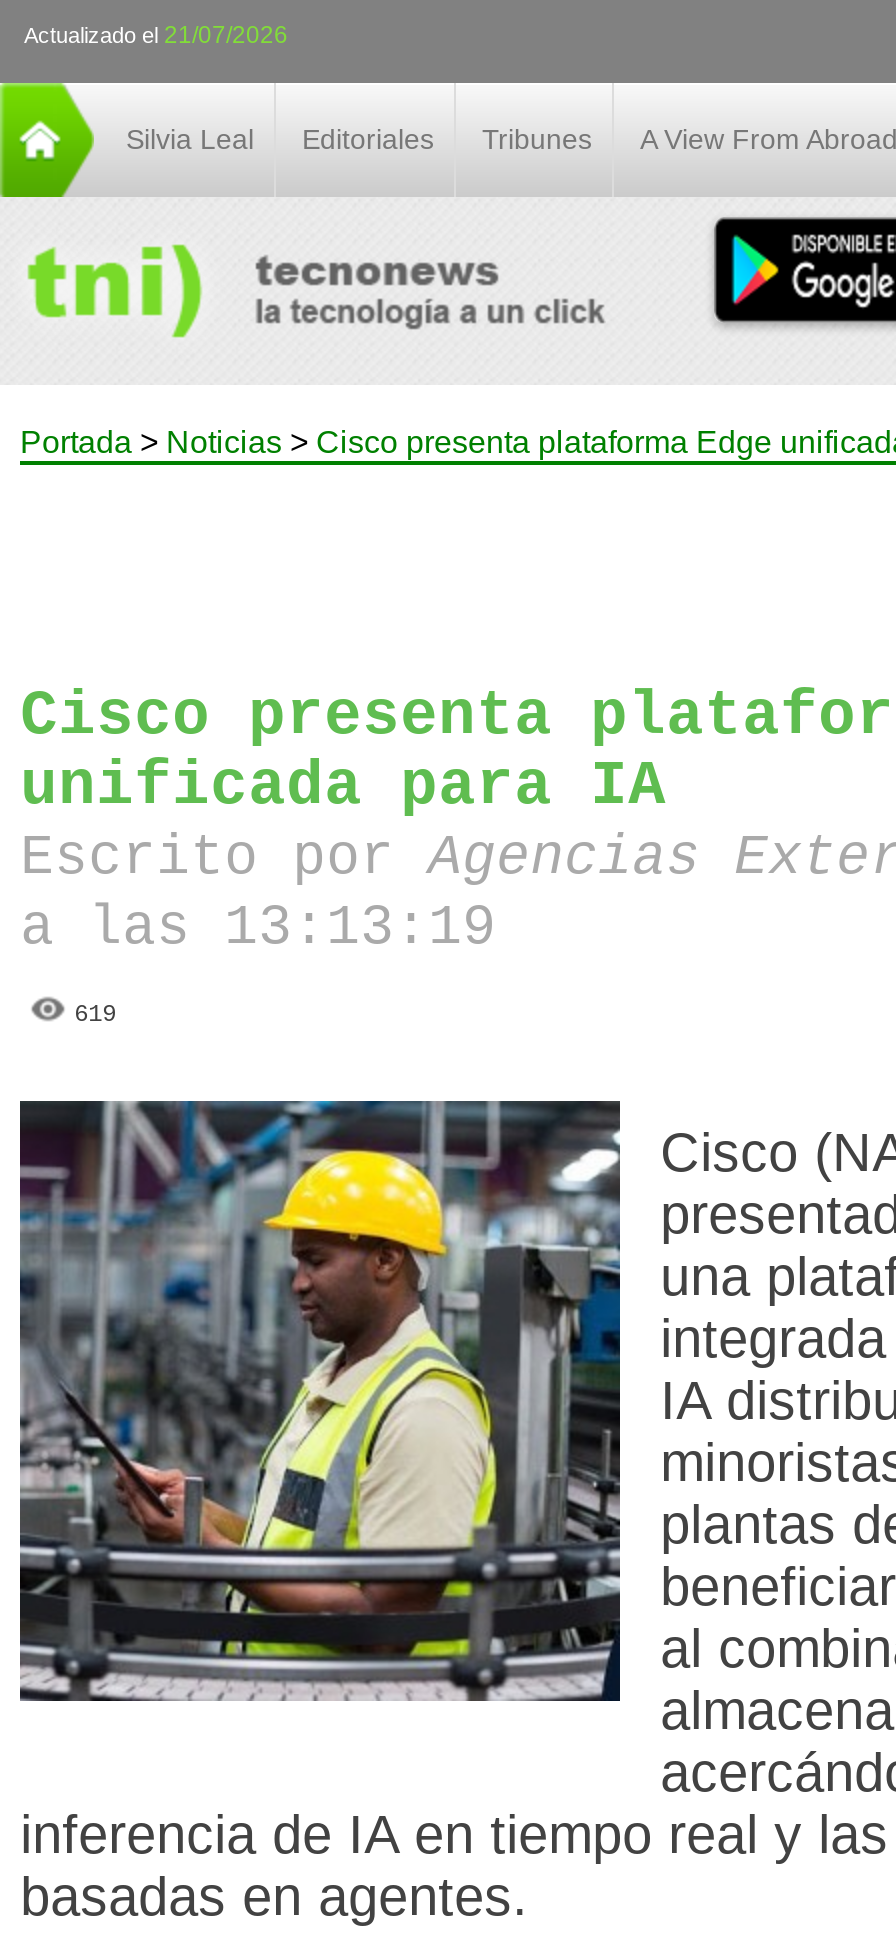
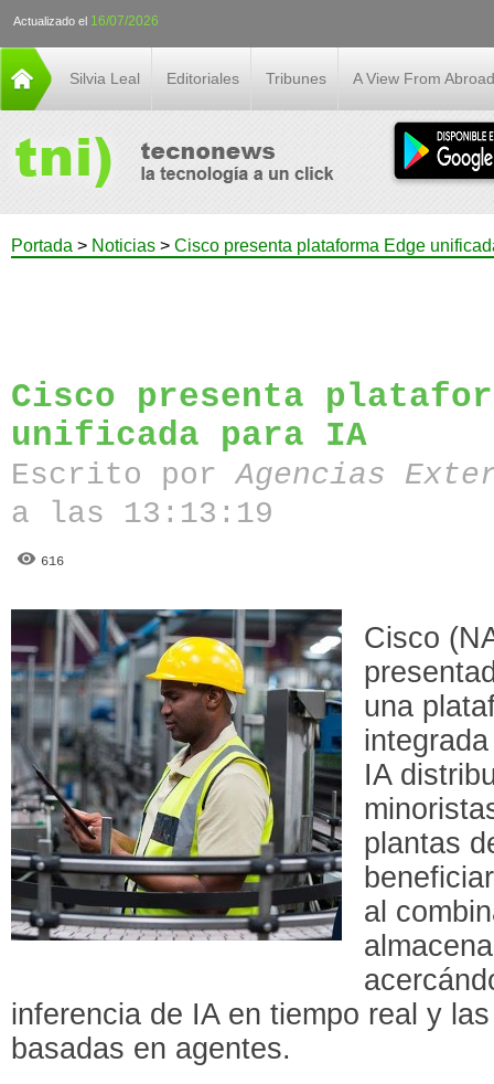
- Actualizado el 21/07/2026
+ Actualizado el 16/07/2026

- 619
+ 616
